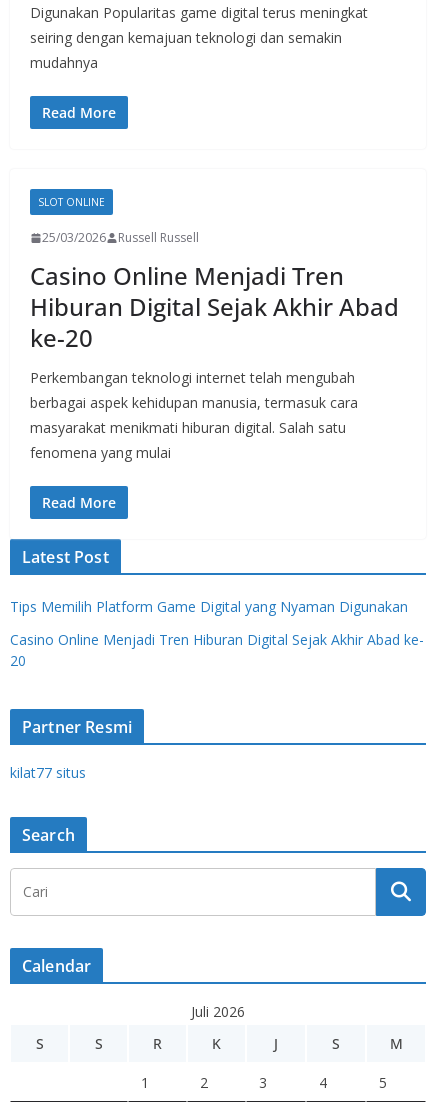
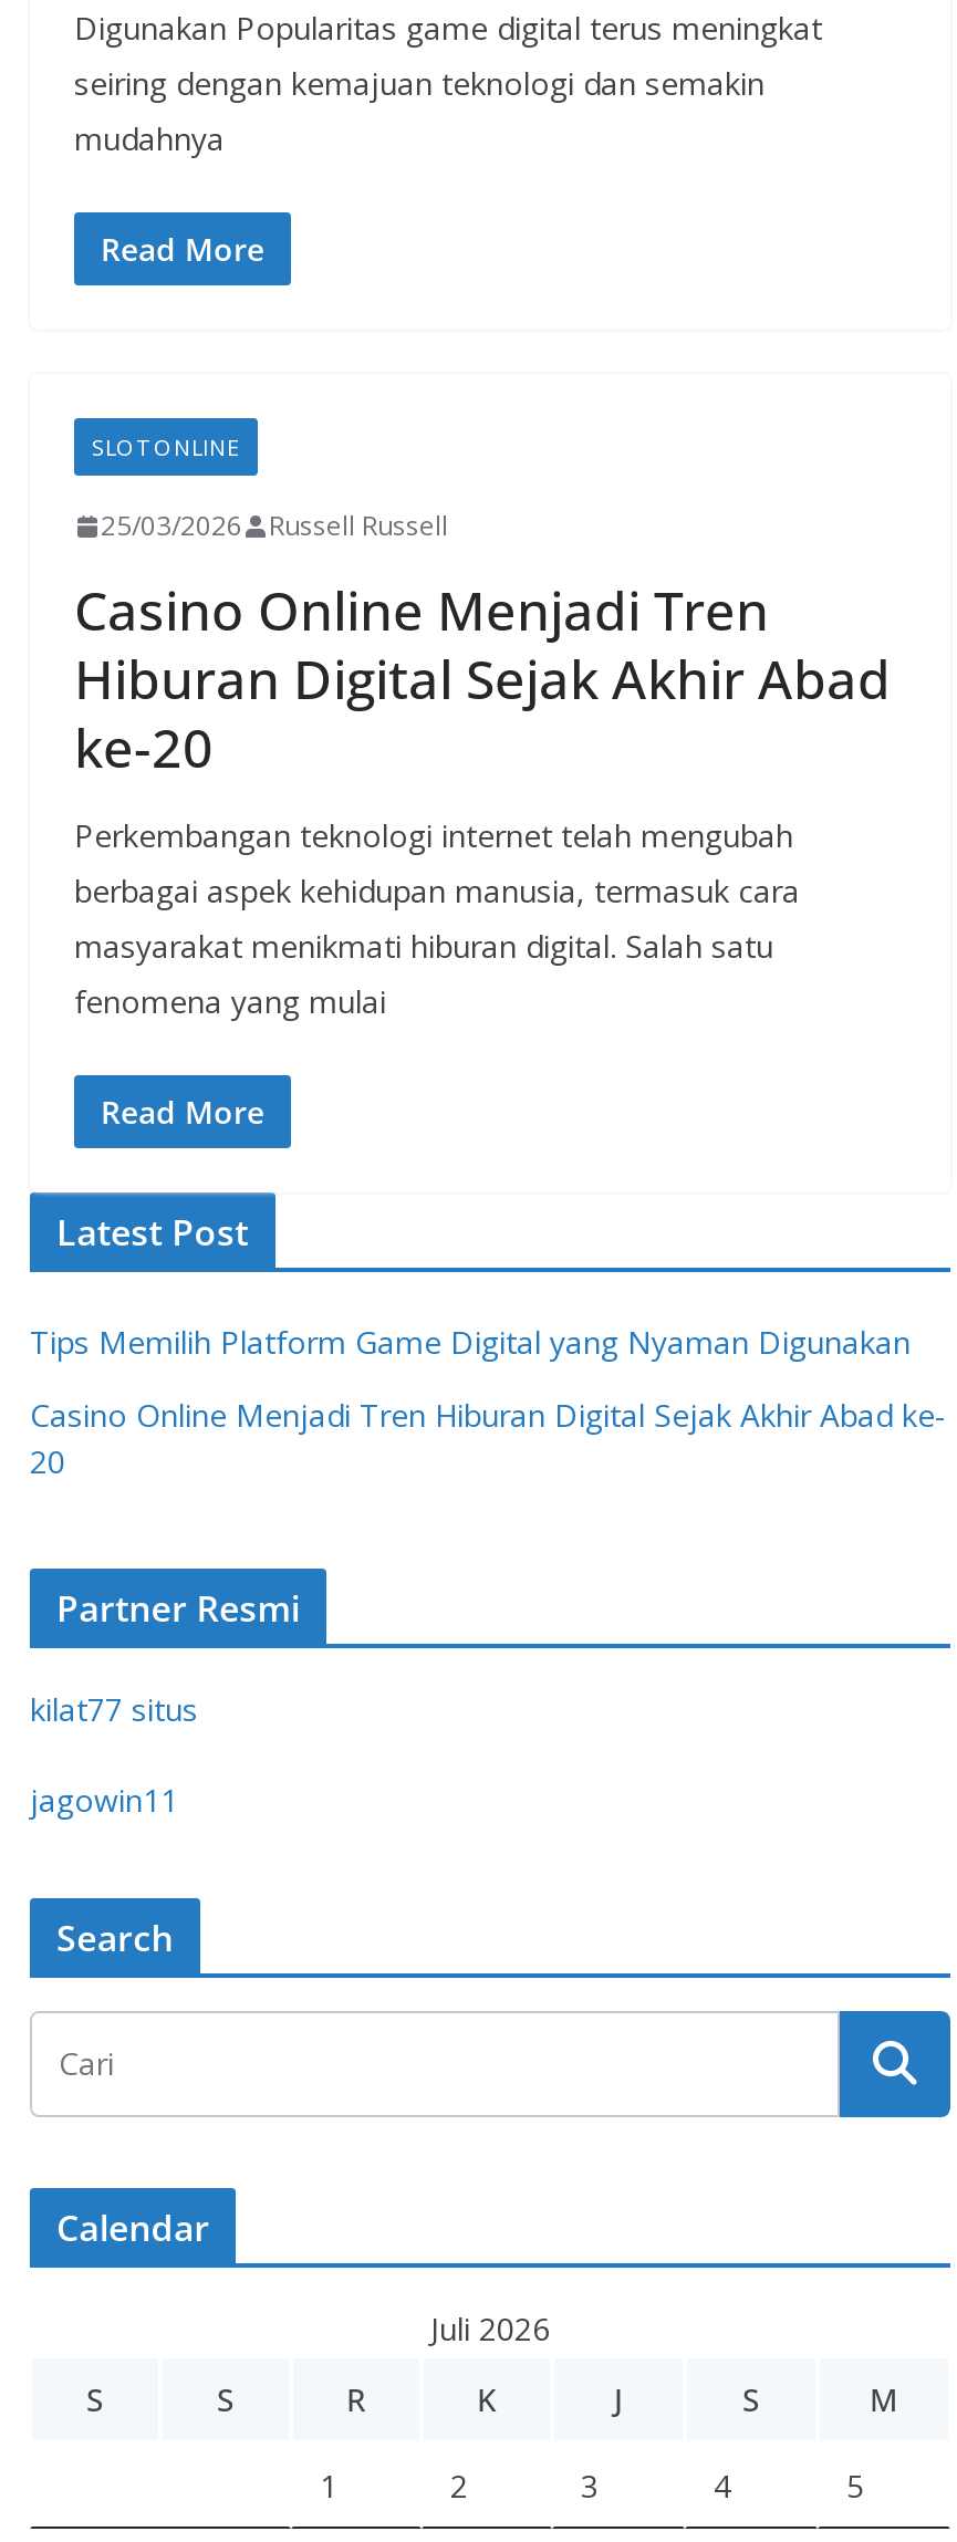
+ jagowin11
